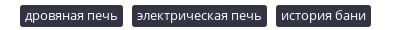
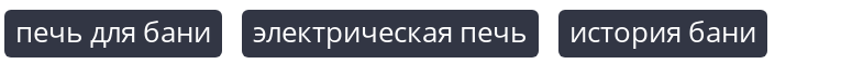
- дровяная печь
+ печь для бани
